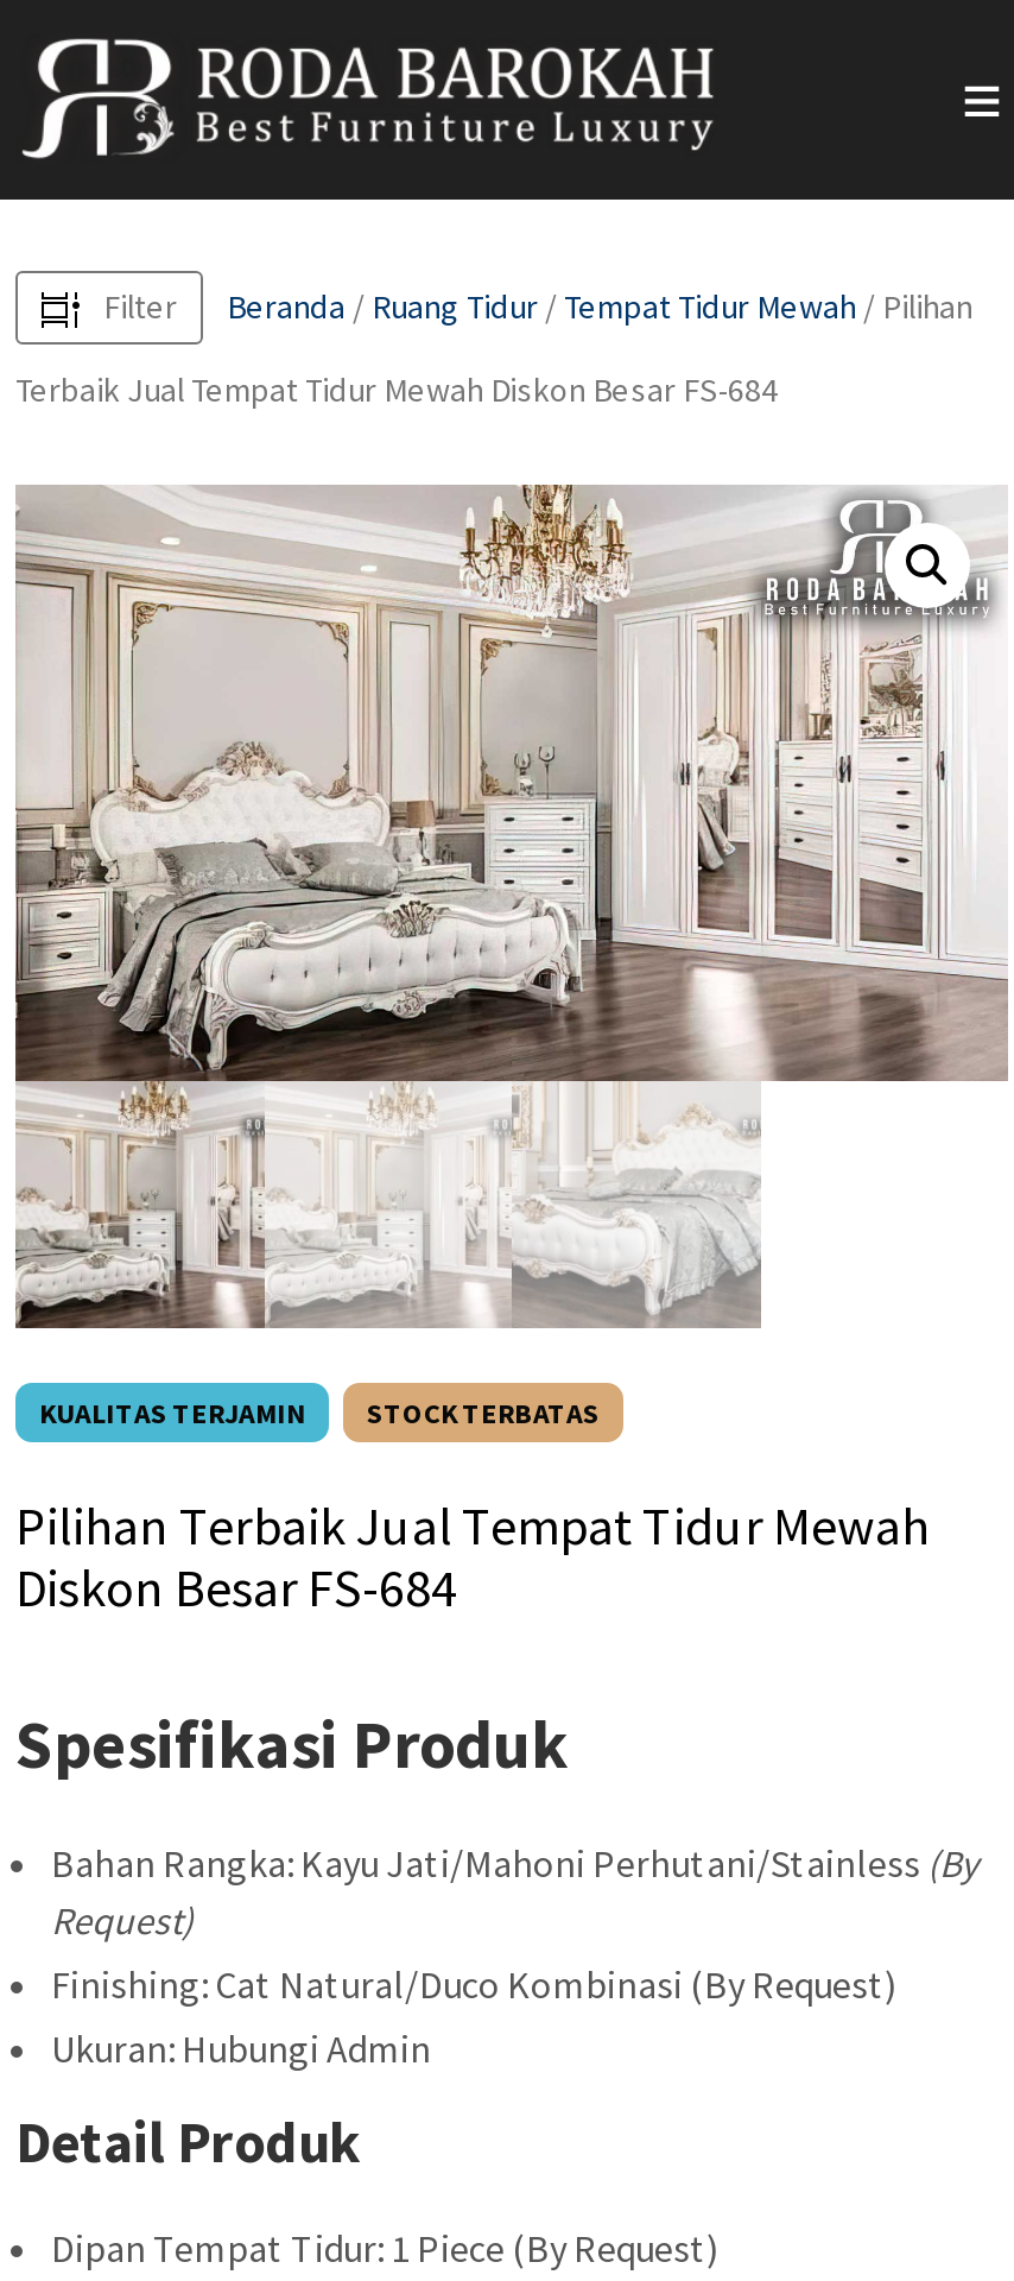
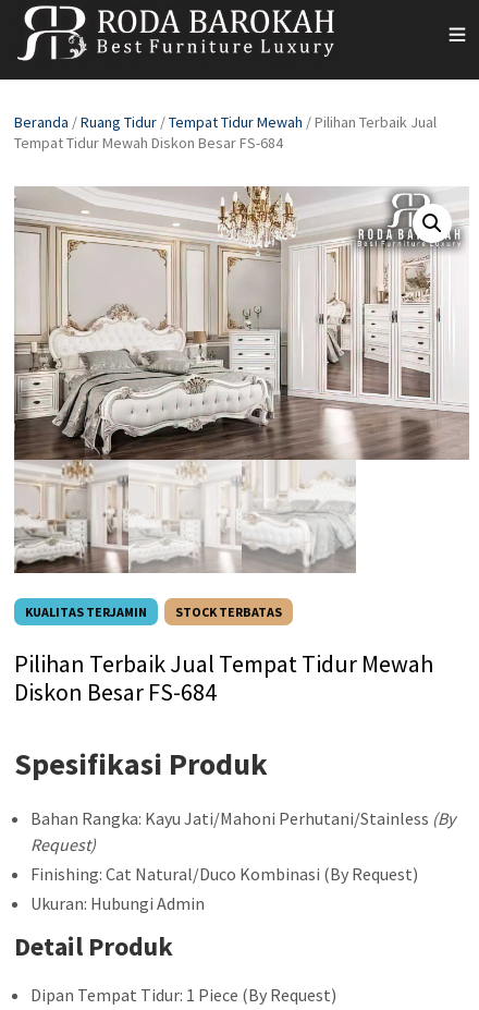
- Filter
- Beranda / Ruang Tidur / Tempat Tidur Mewah / Pilihan
- Terbaik Jual Tempat Tidur Mewah Diskon Besar FS-684
+ Beranda / Ruang Tidur /Tempat Tidur Mewah / Pilihan Terbaik Jual
+ Tempat Tidur Mewah Diskon Besar FS-684
